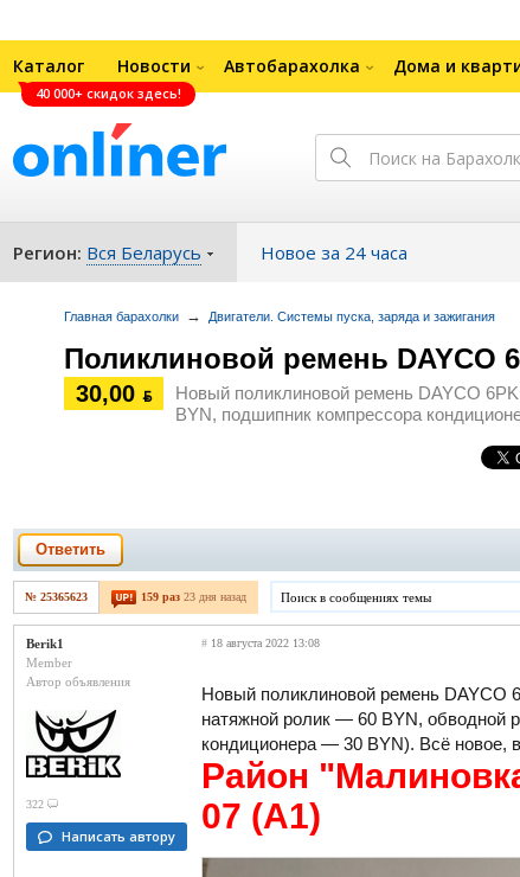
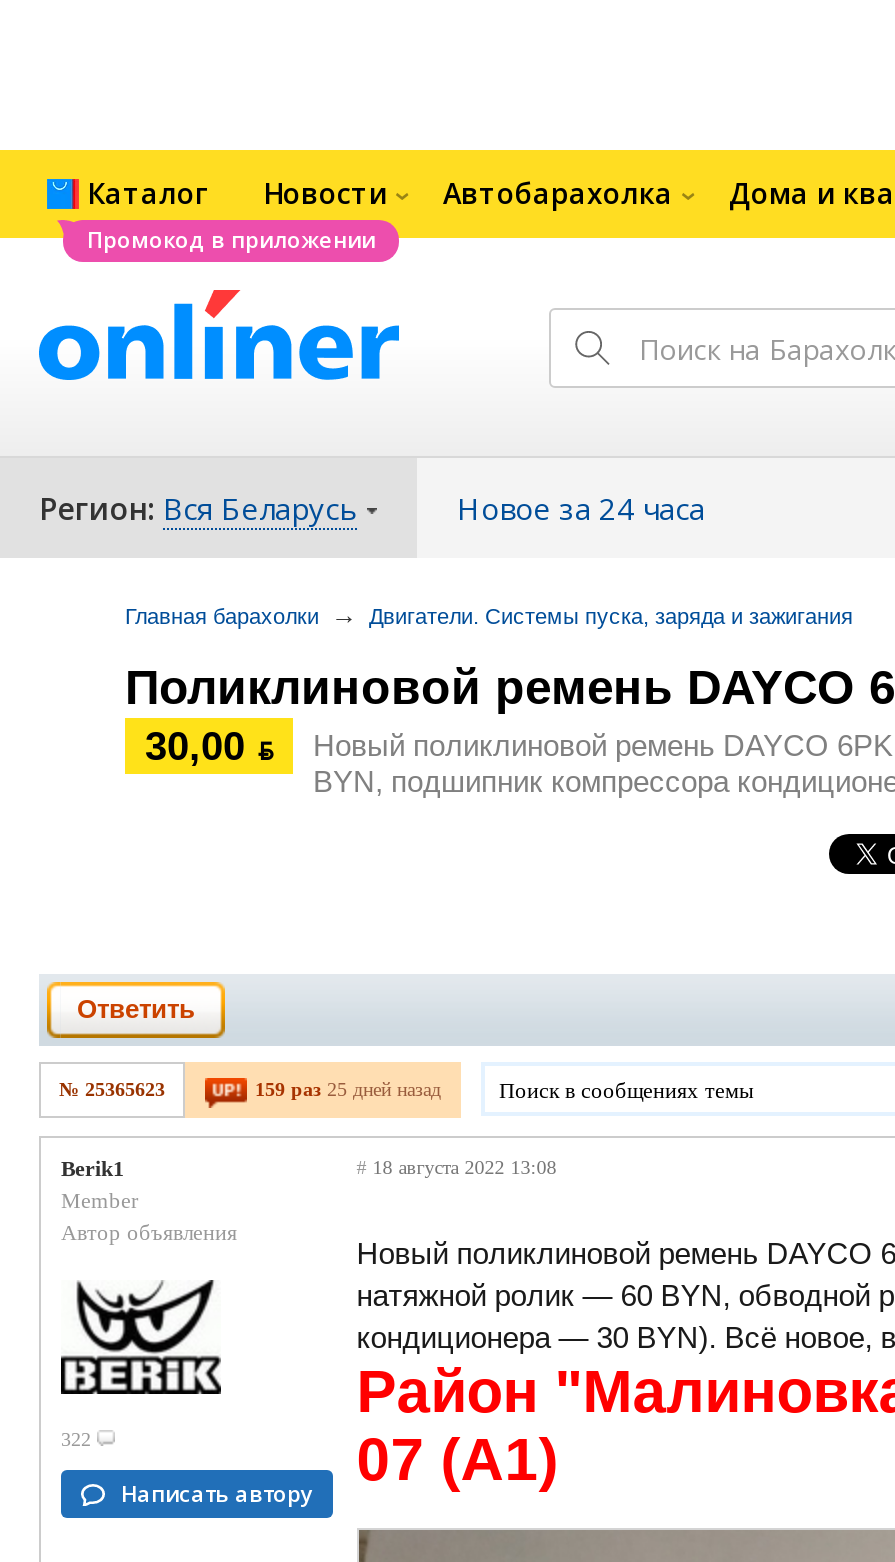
- 40 000+ скидок здесь!
+ Промокод в приложении

- 159 раз 23 дня назад
+ 159 раз 25 дней назад
